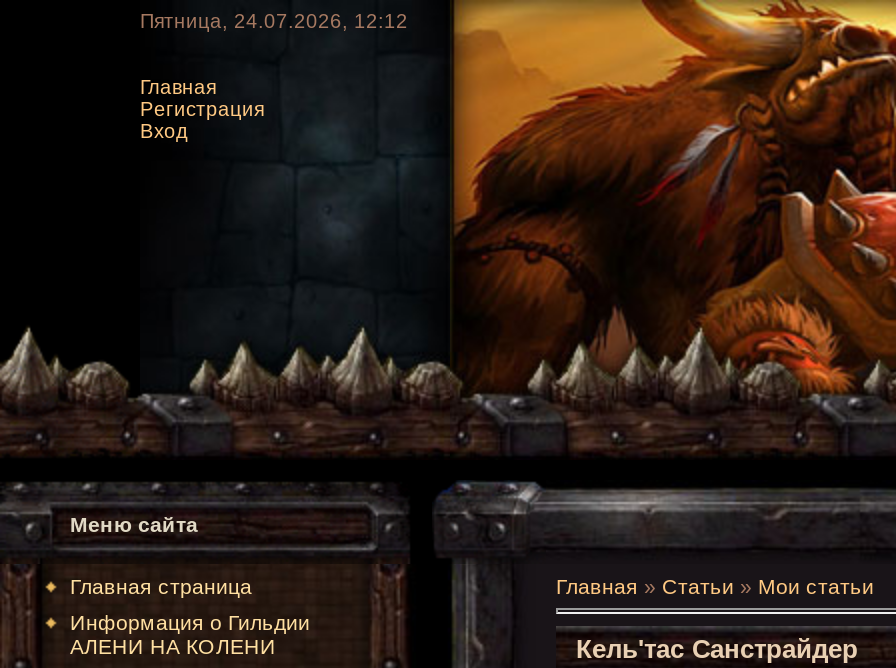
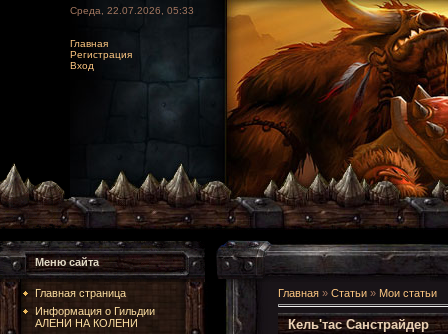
- Пятница, 24.07.2026, 12:12
+ Среда, 22.07.2026, 05:33
